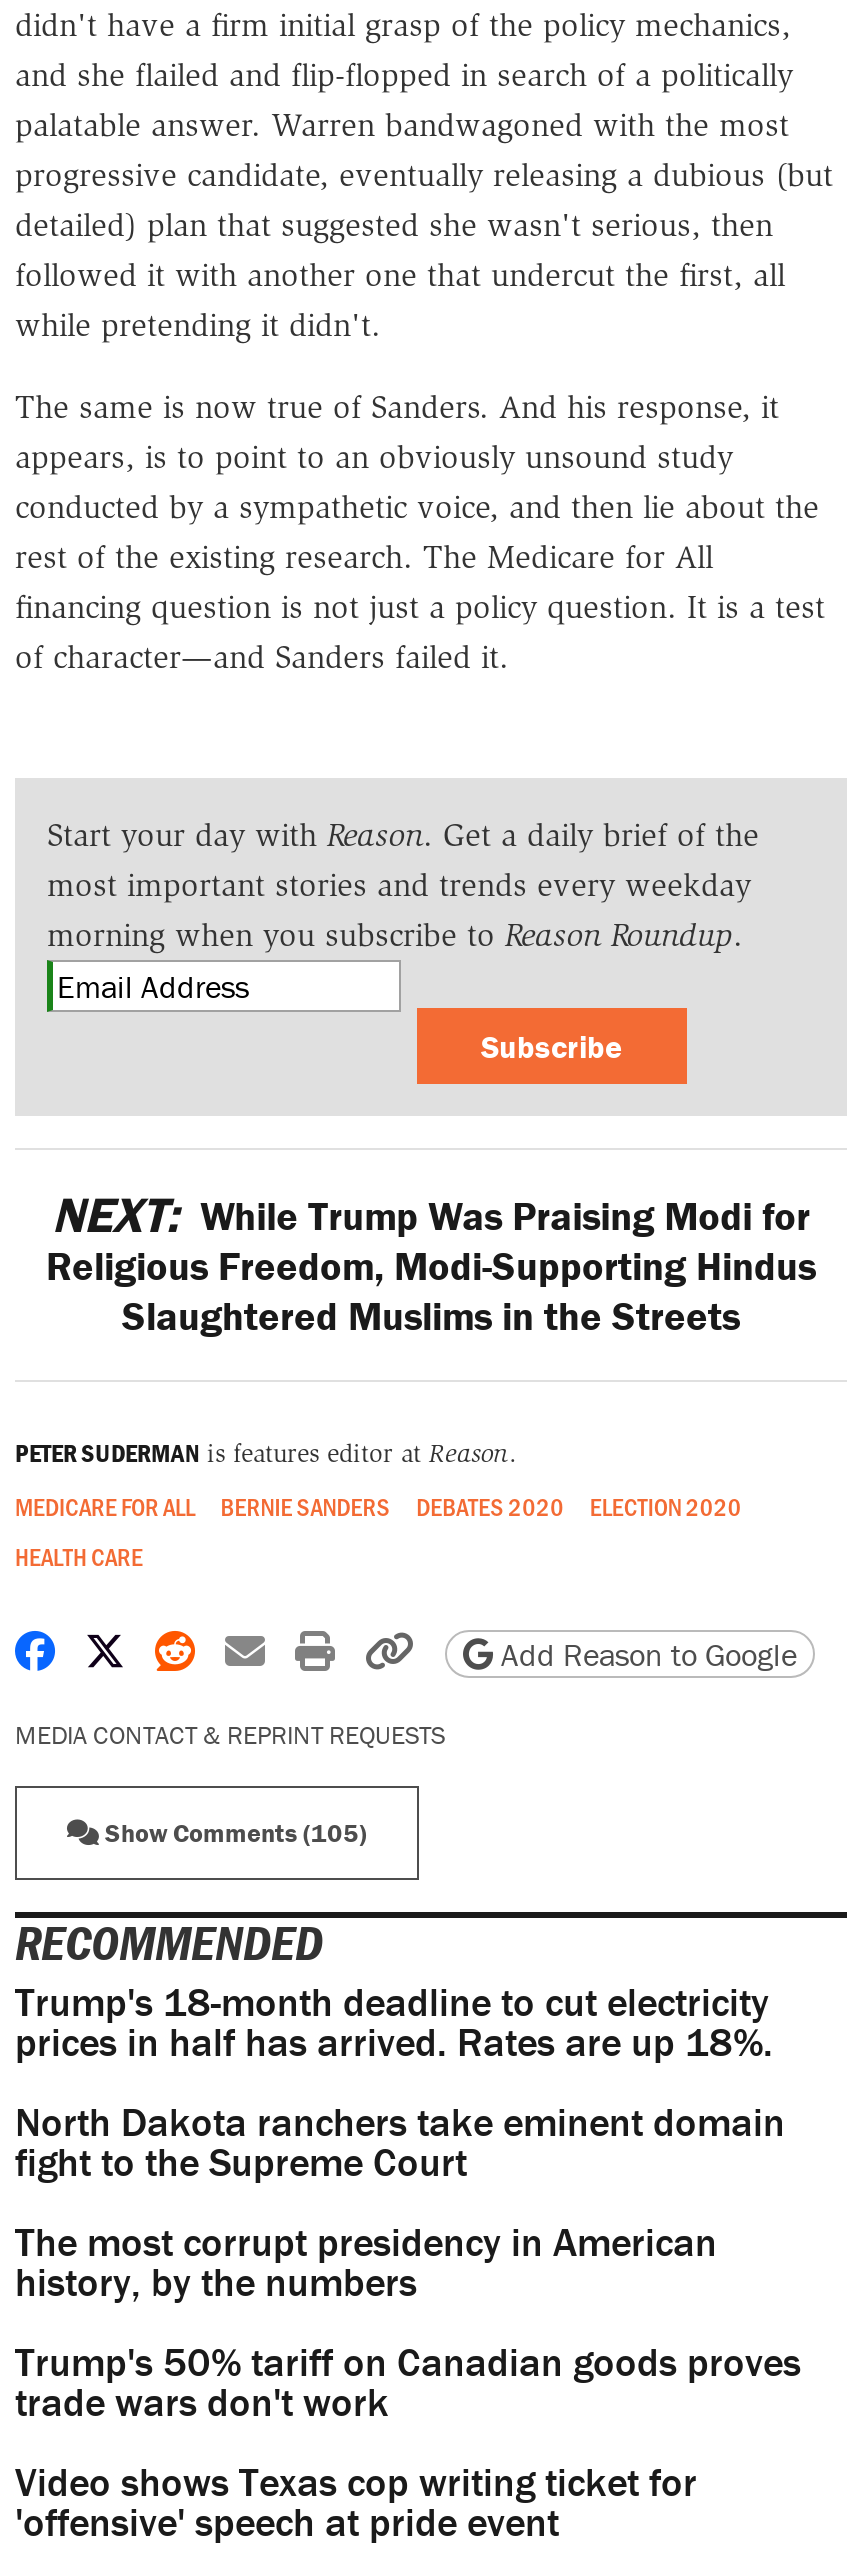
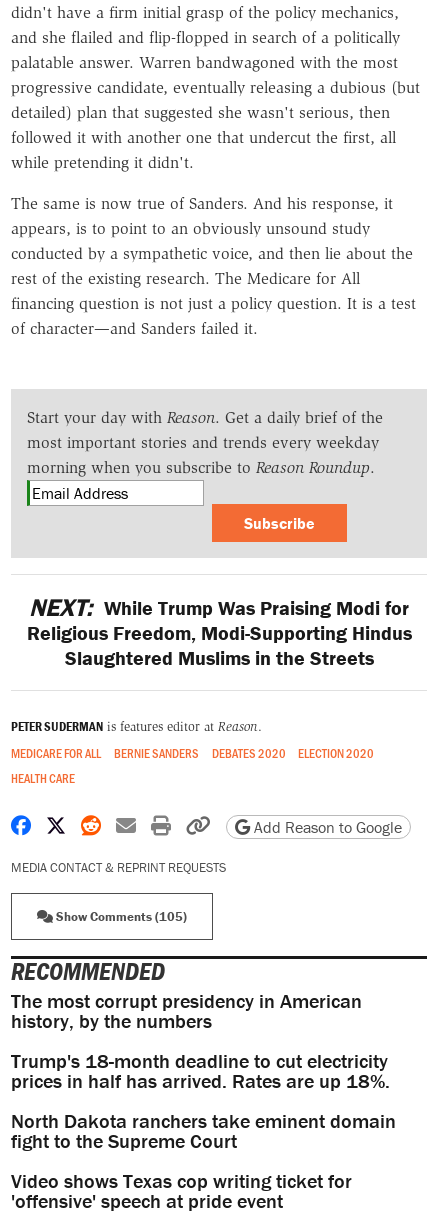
moved down: Trump's 18-month deadline to cut electricity | prices in half has arrived. Rates are up 18%. | North Dakota ranchers take eminent domain | fight to the Supreme Court

moved up: The most corrupt presidency in American | history, by the numbers

- Trump's 50% tariff on Canadian goods proves
- trade wars don't work
